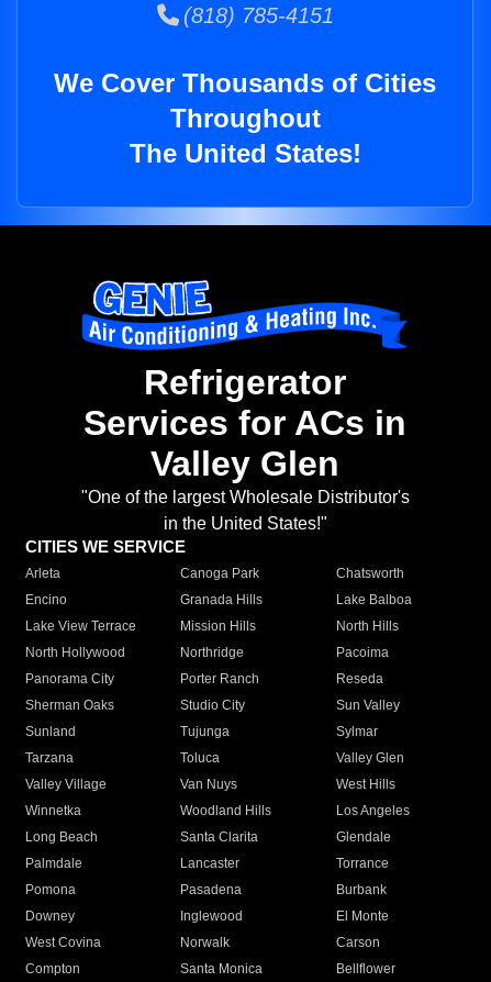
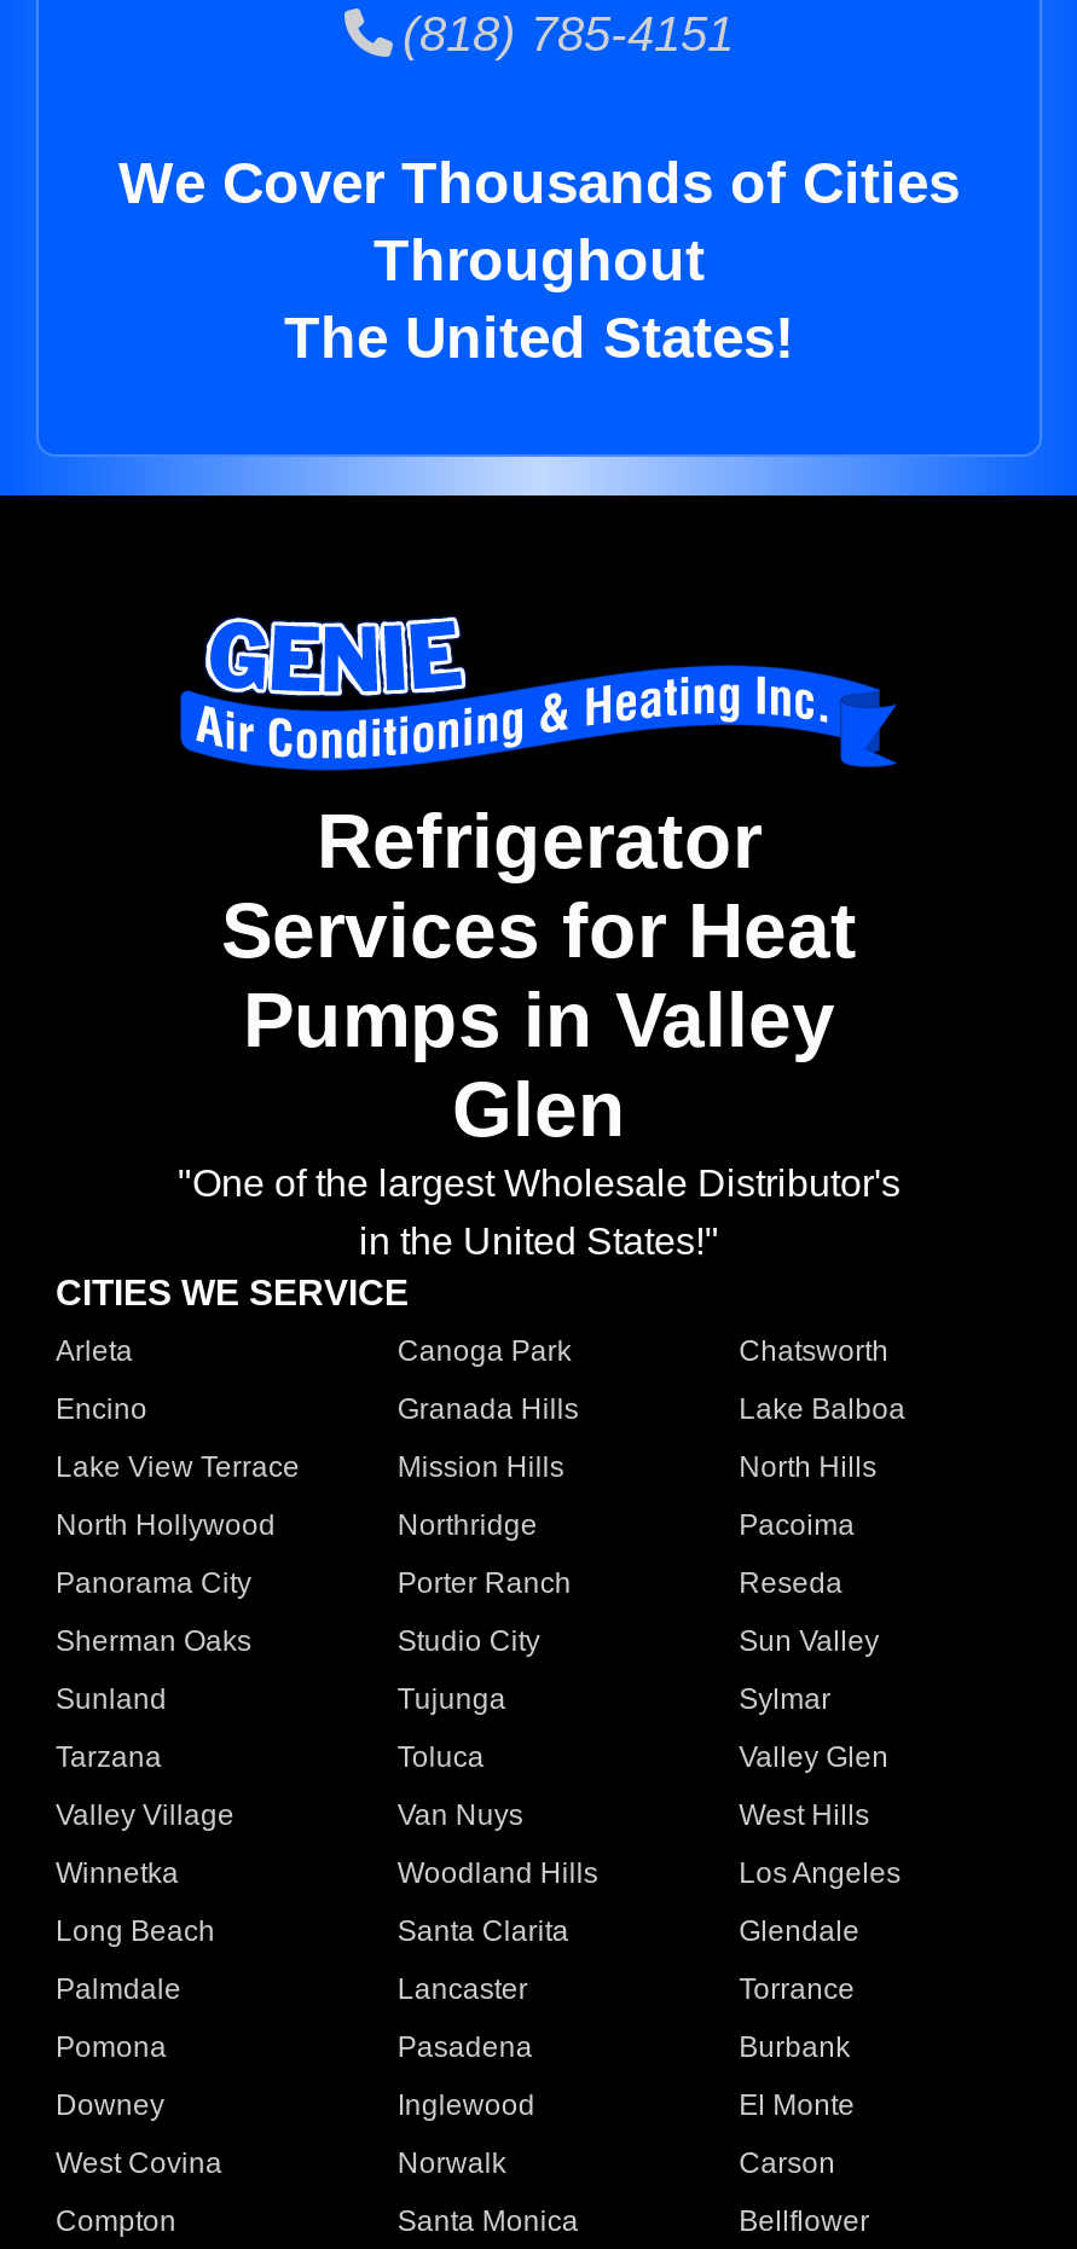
- Services for ACs in
- Valley Glen
+ Services for Heat
+ Pumps in Valley
+ Glen
